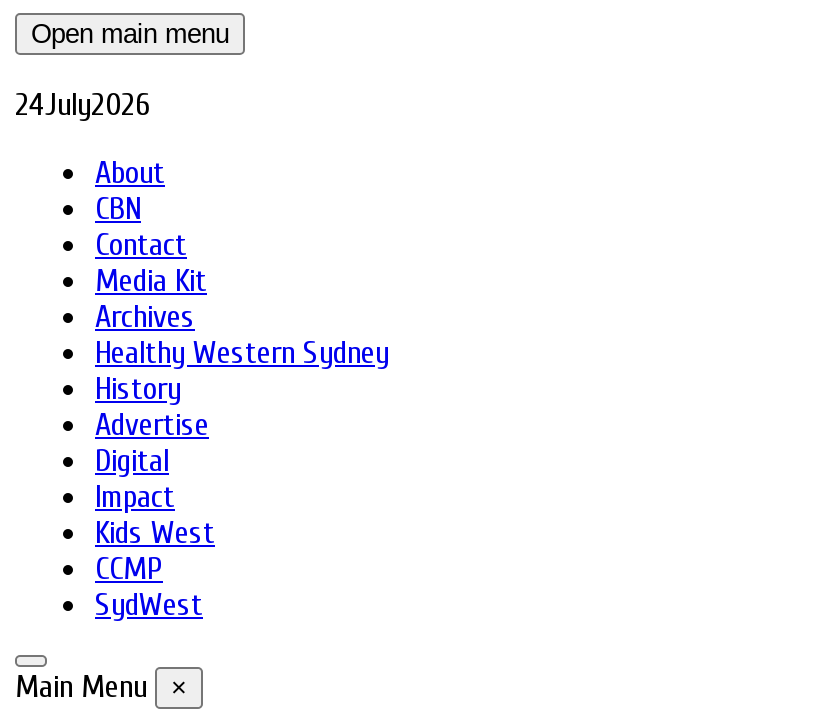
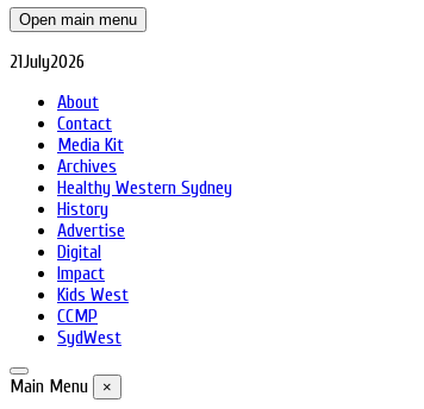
- 24July2026
+ 21July2026

- CBN
